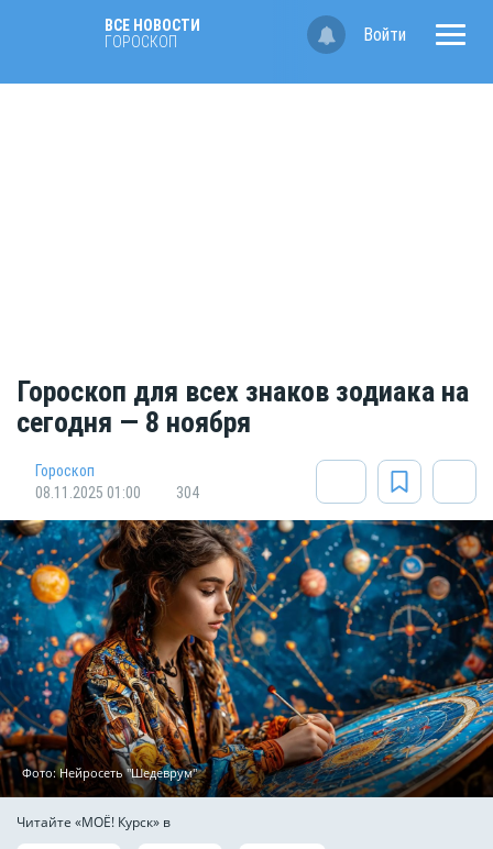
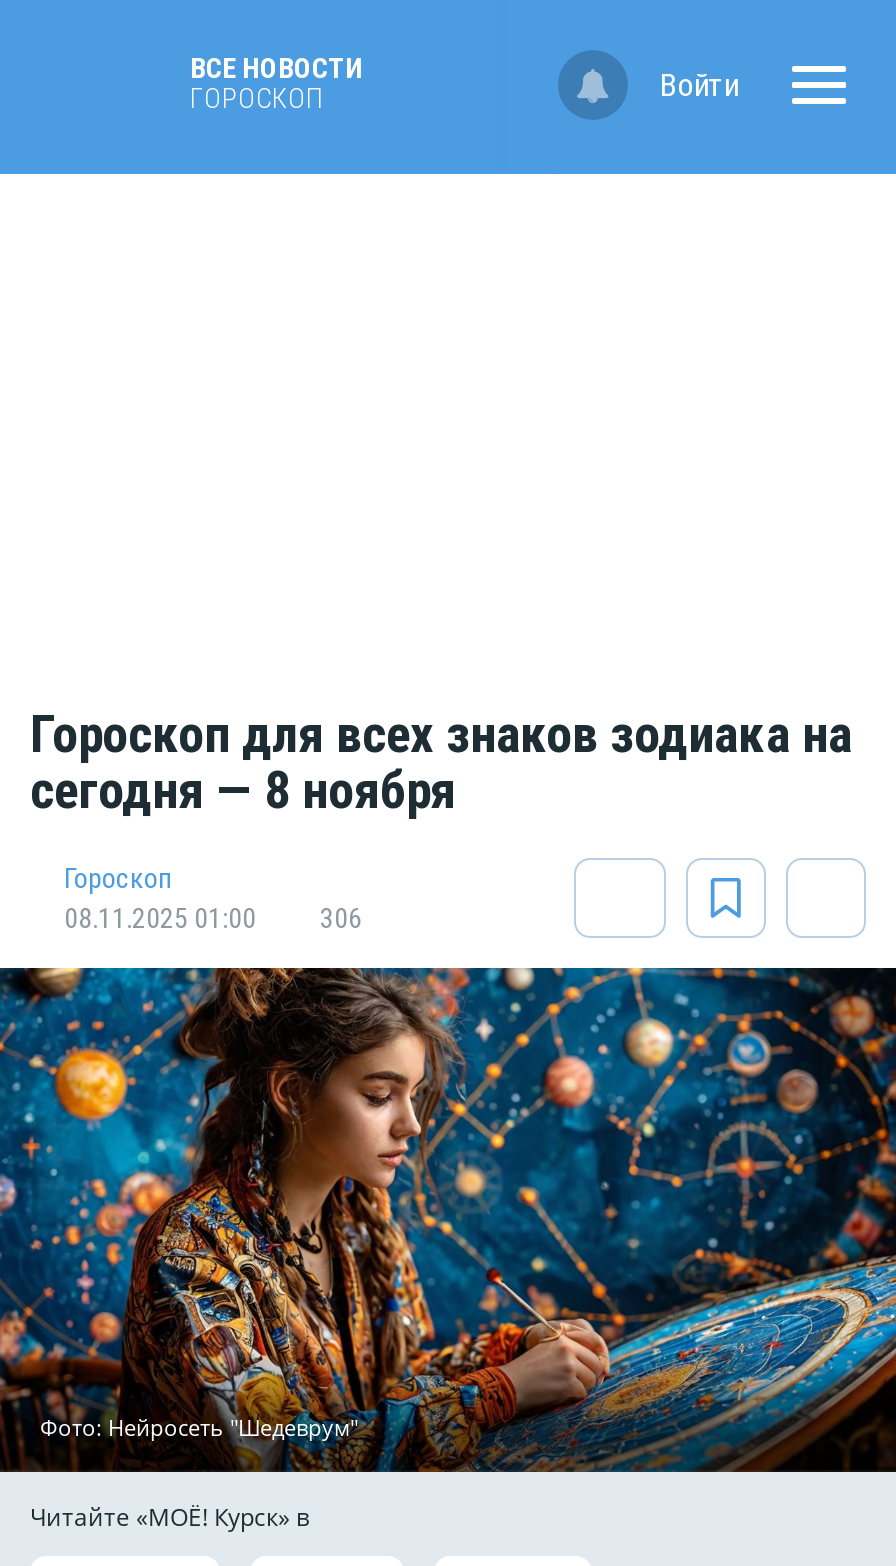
- 08.11.2025 01:00 304
+ 08.11.2025 01:00 306
